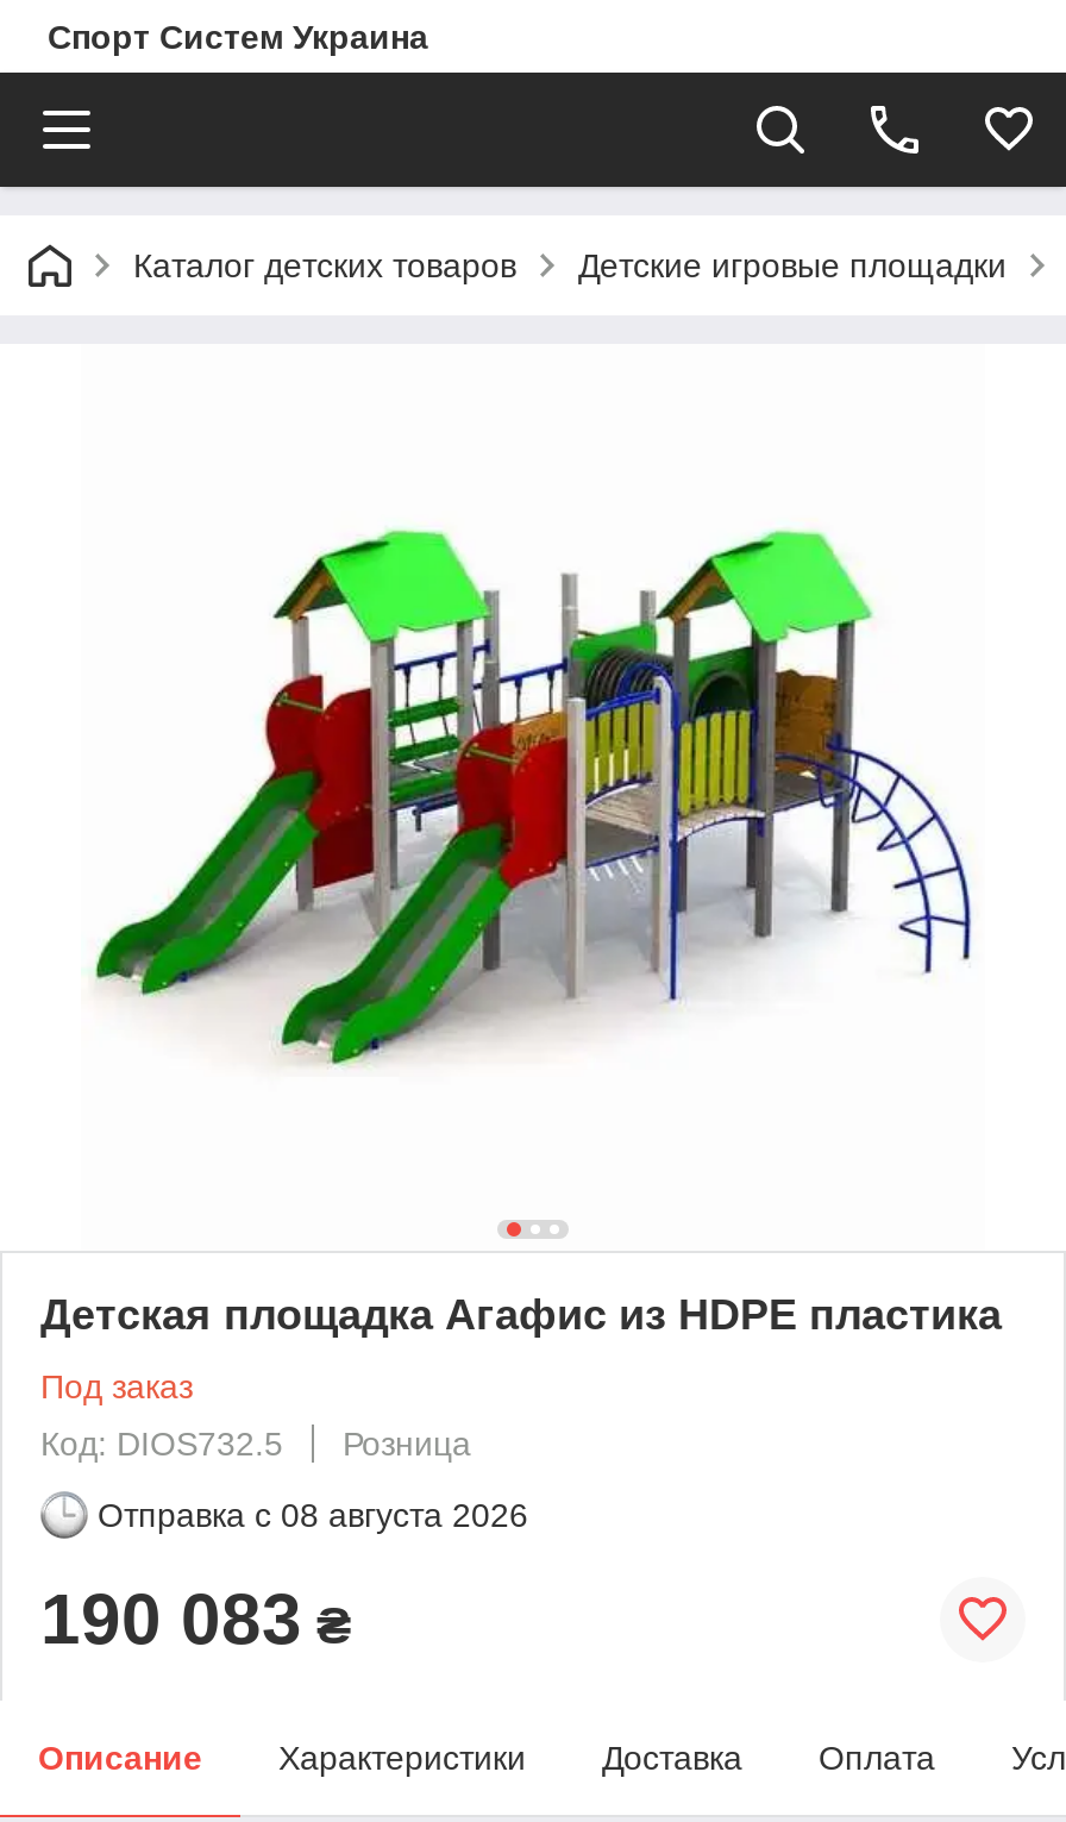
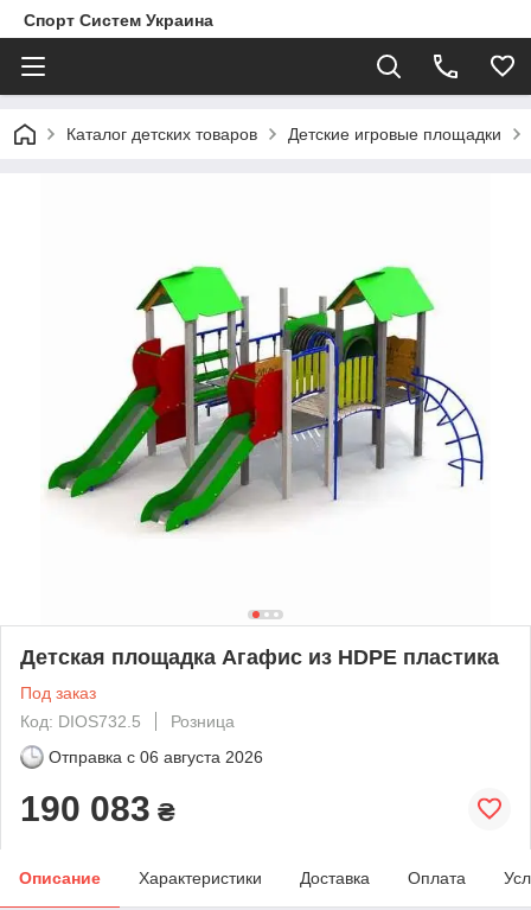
- Отправка с 08 августа 2026
+ Отправка с 06 августа 2026
